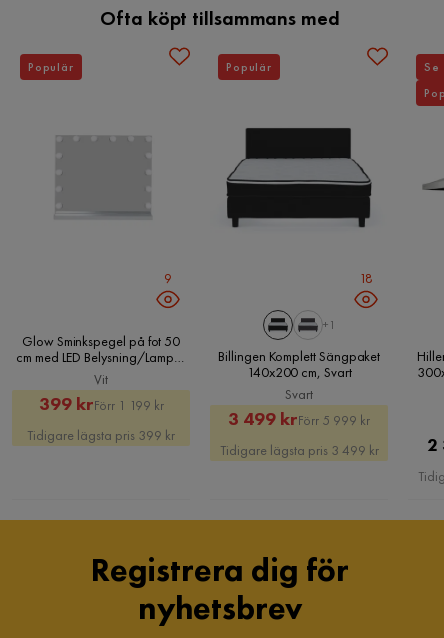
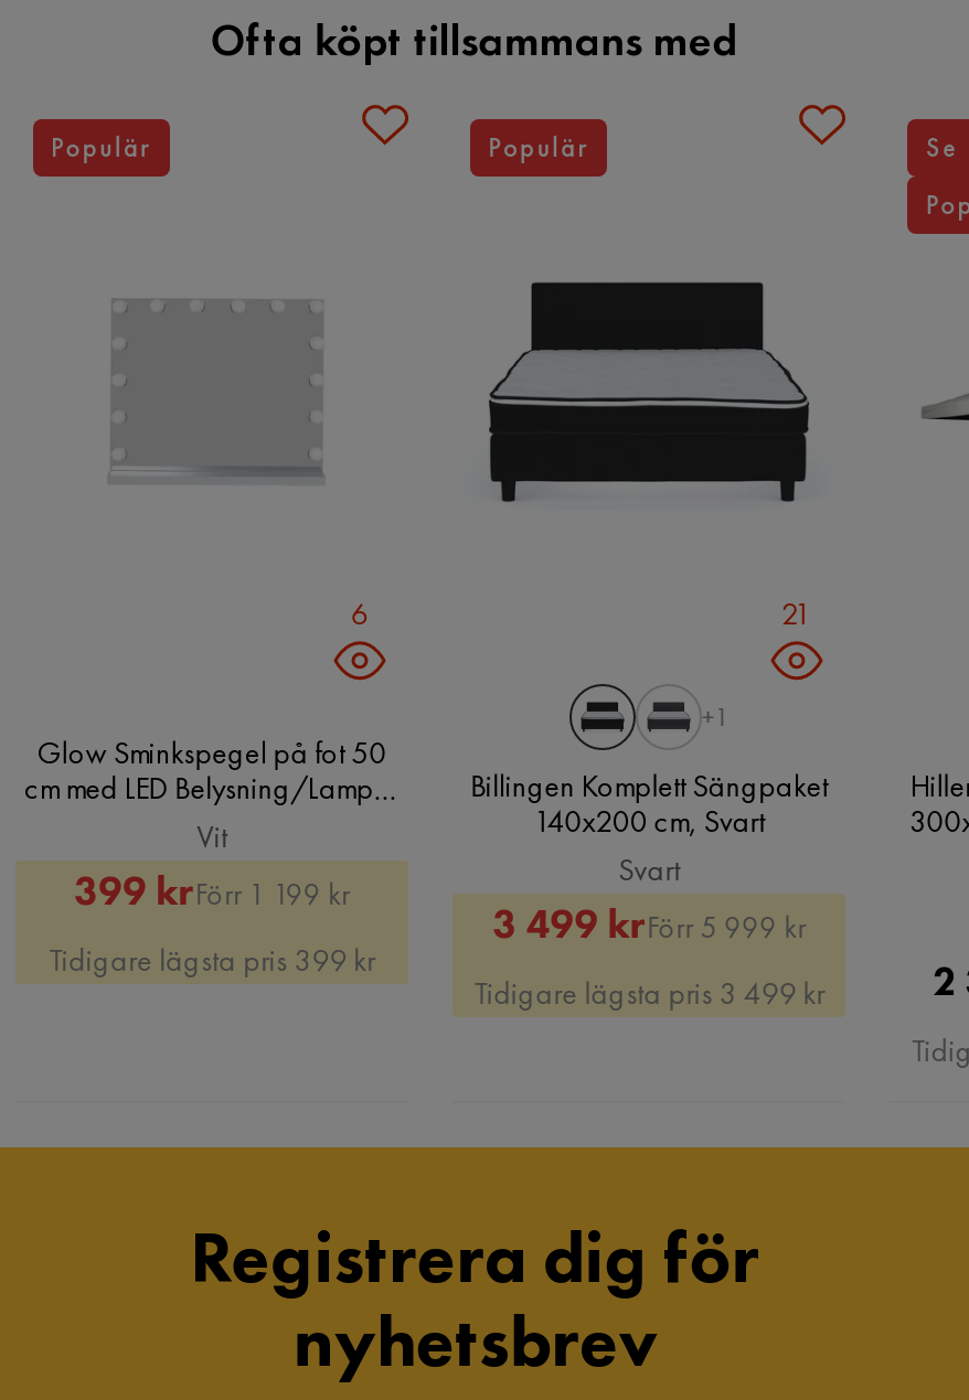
- 9
+ 6

- 18
+ 21
